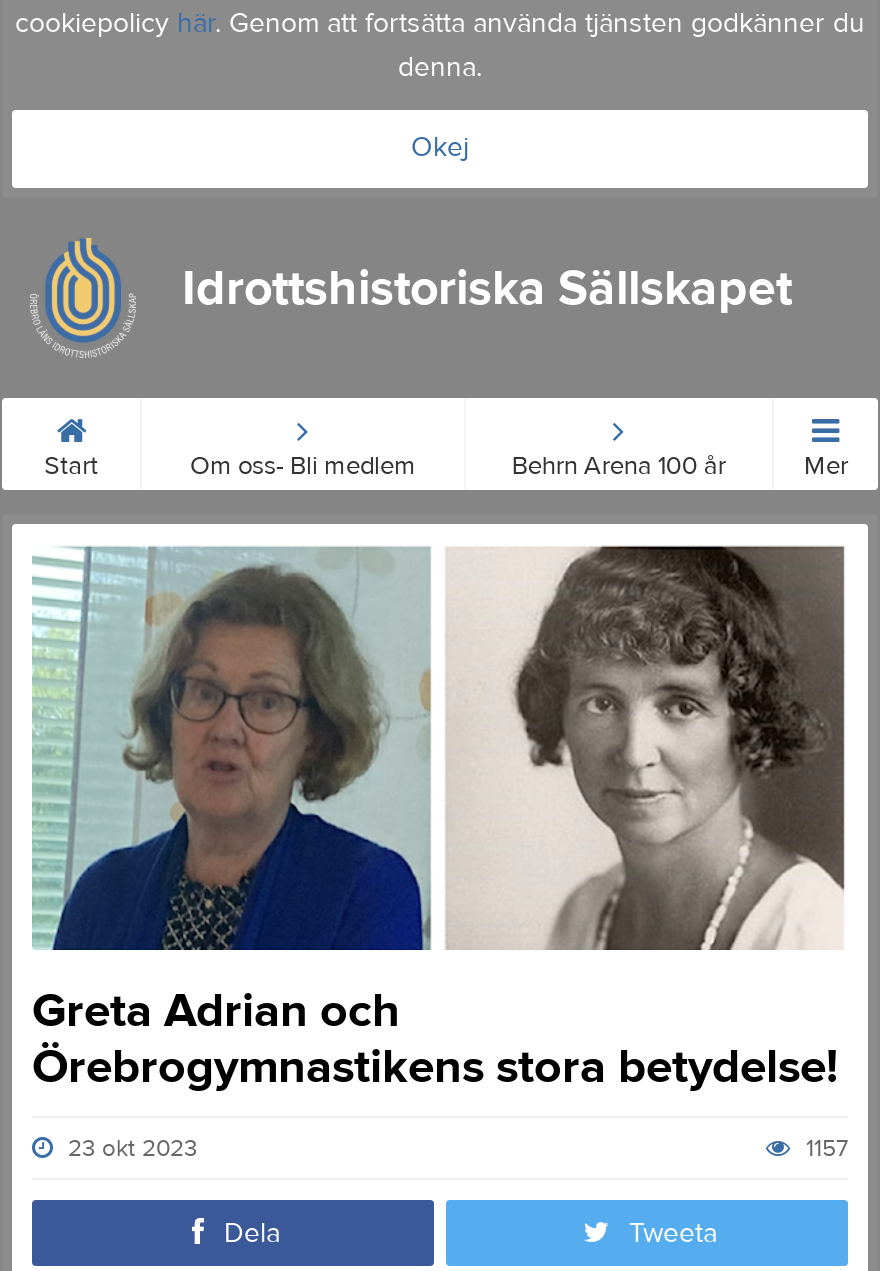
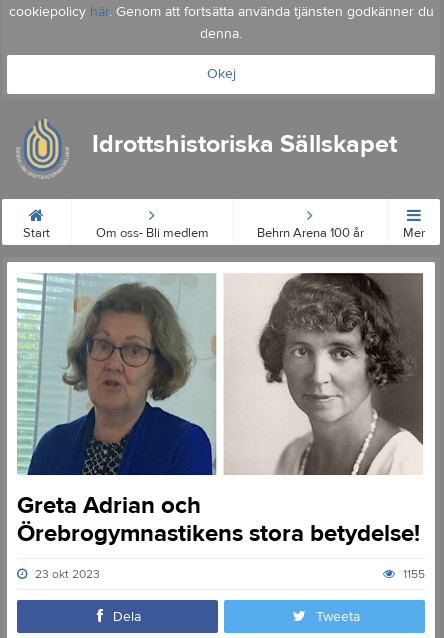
- 1157
+ 1155
